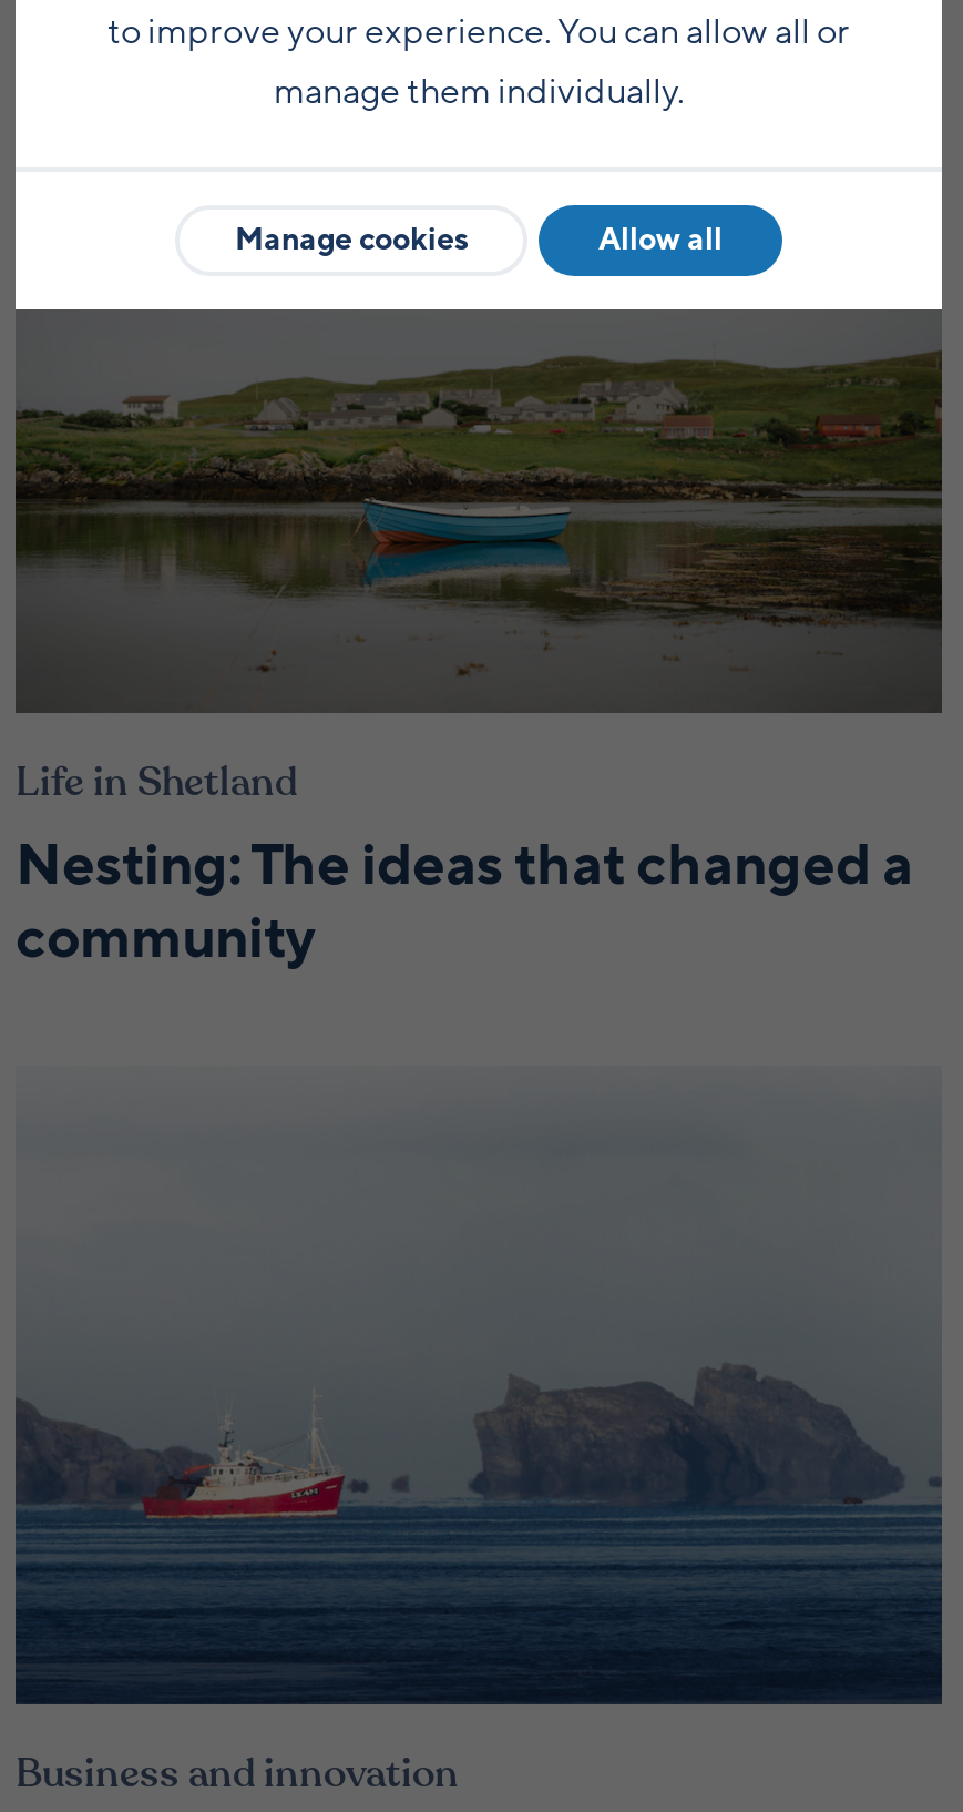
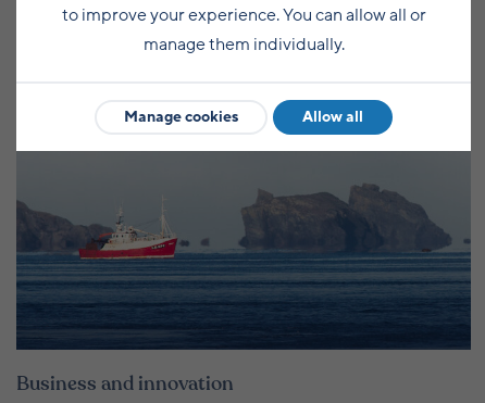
- [image]
- Life in Shetland
- Nesting: The ideas that changed a
- community
